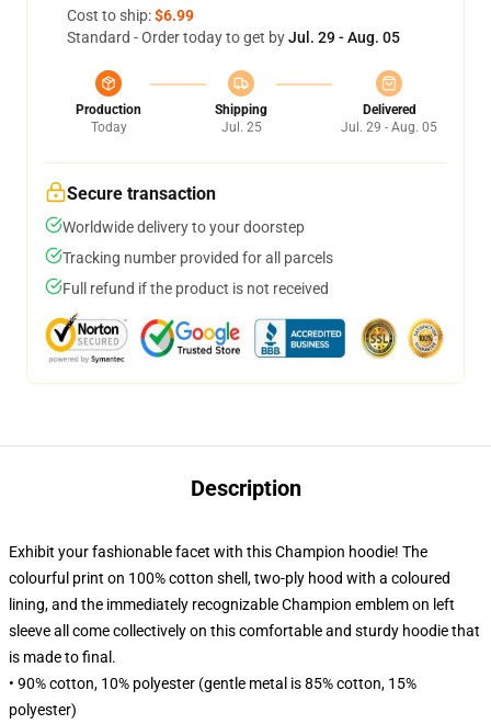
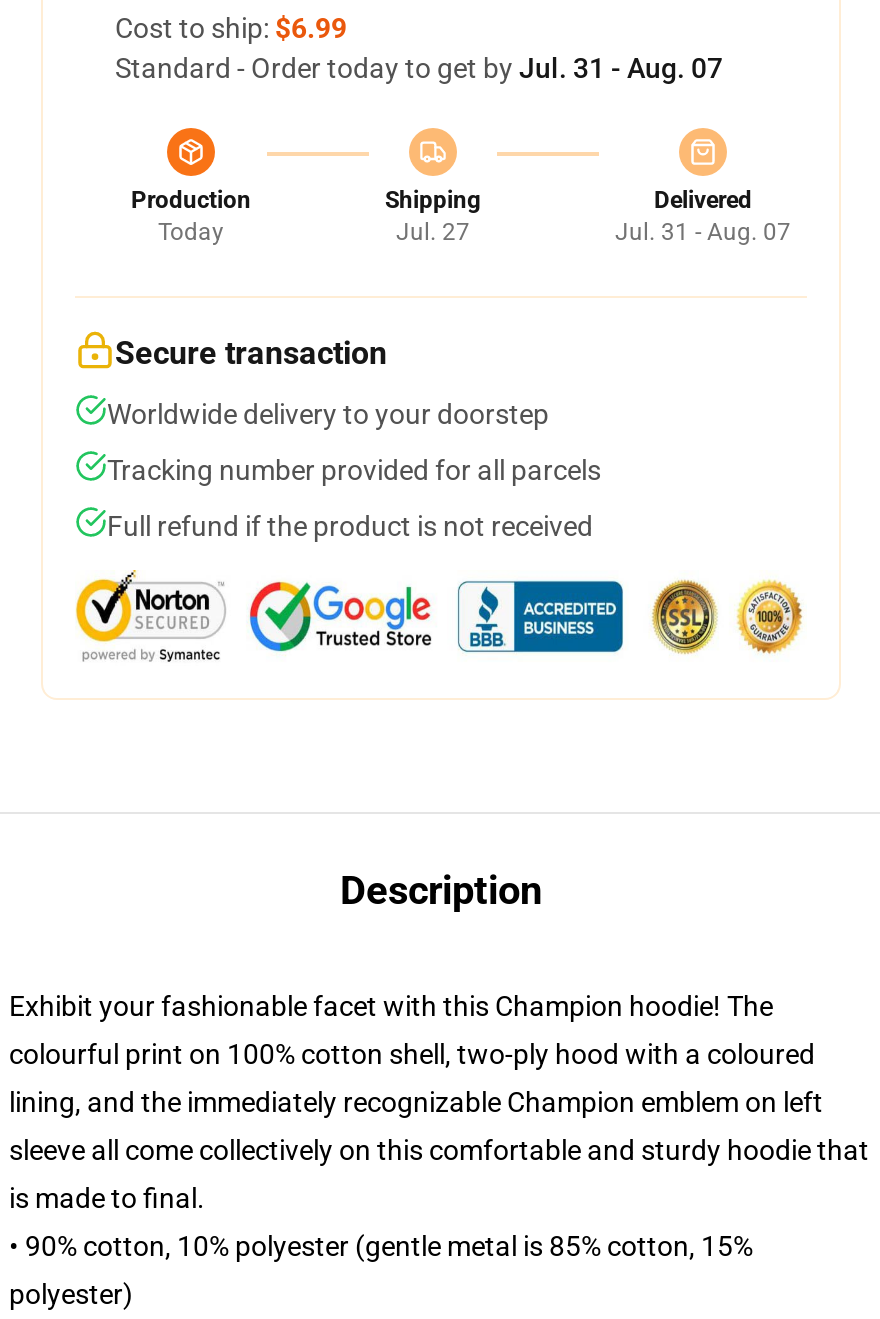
- Standard - Order today to get by Jul. 29 - Aug. 05
+ Standard - Order today to get by Jul. 31 - Aug. 07

- Jul. 25
+ Jul. 27

- Jul. 29 - Aug. 05
+ Jul. 31 - Aug. 07
